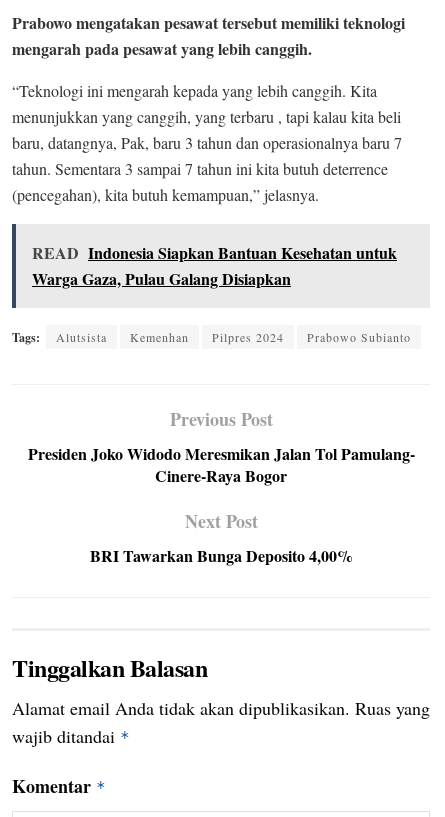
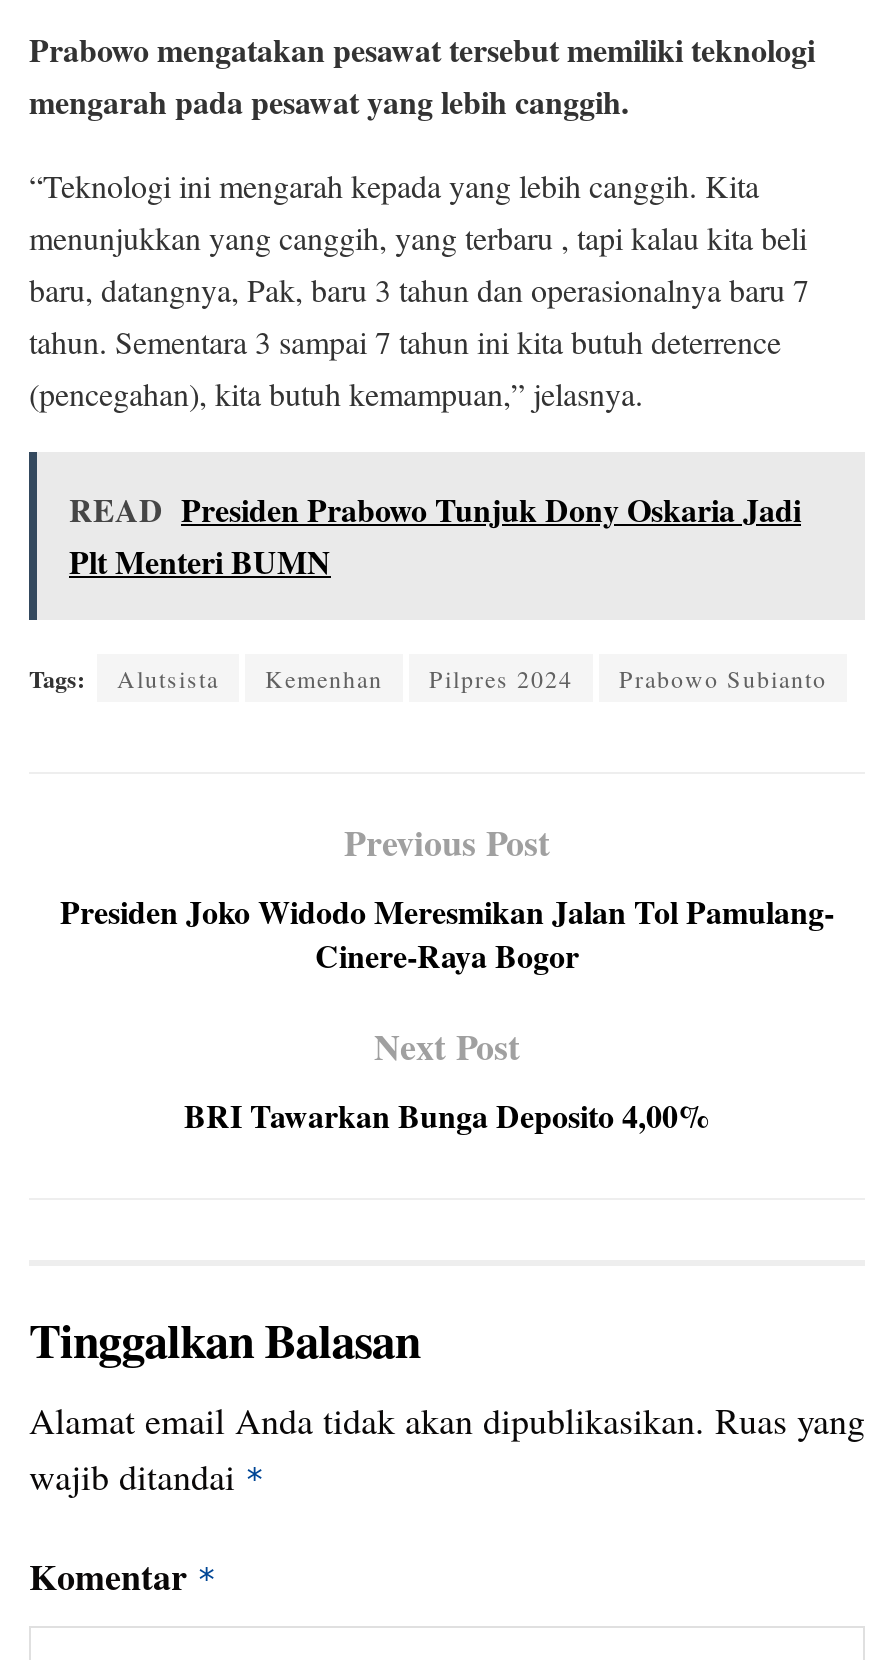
- READ Indonesia Siapkan Bantuan Kesehatan untuk
- Warga Gaza, Pulau Galang Disiapkan
+ READ Presiden Prabowo Tunjuk Dony Oskaria Jadi
+ Plt Menteri BUMN
